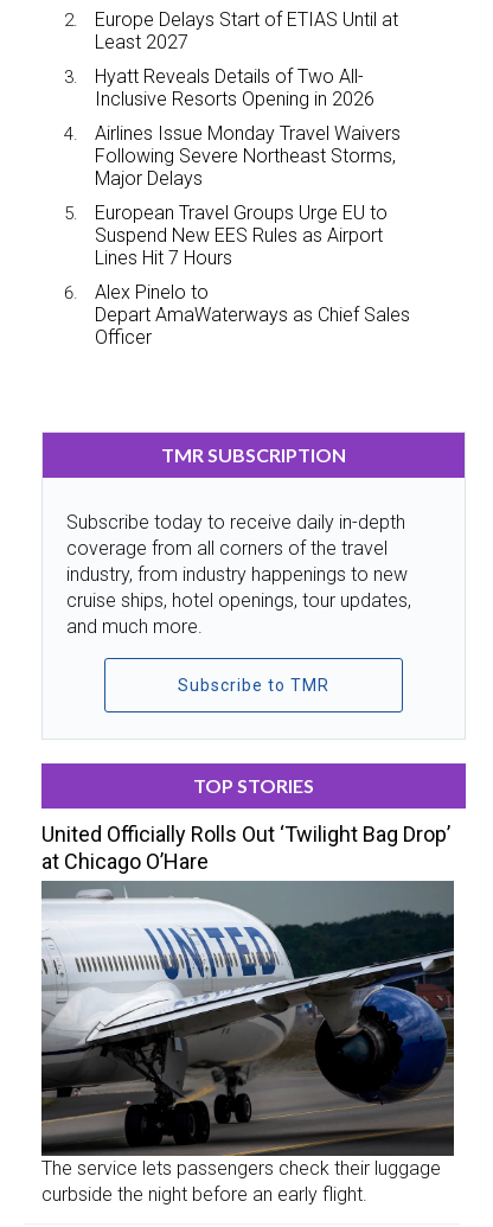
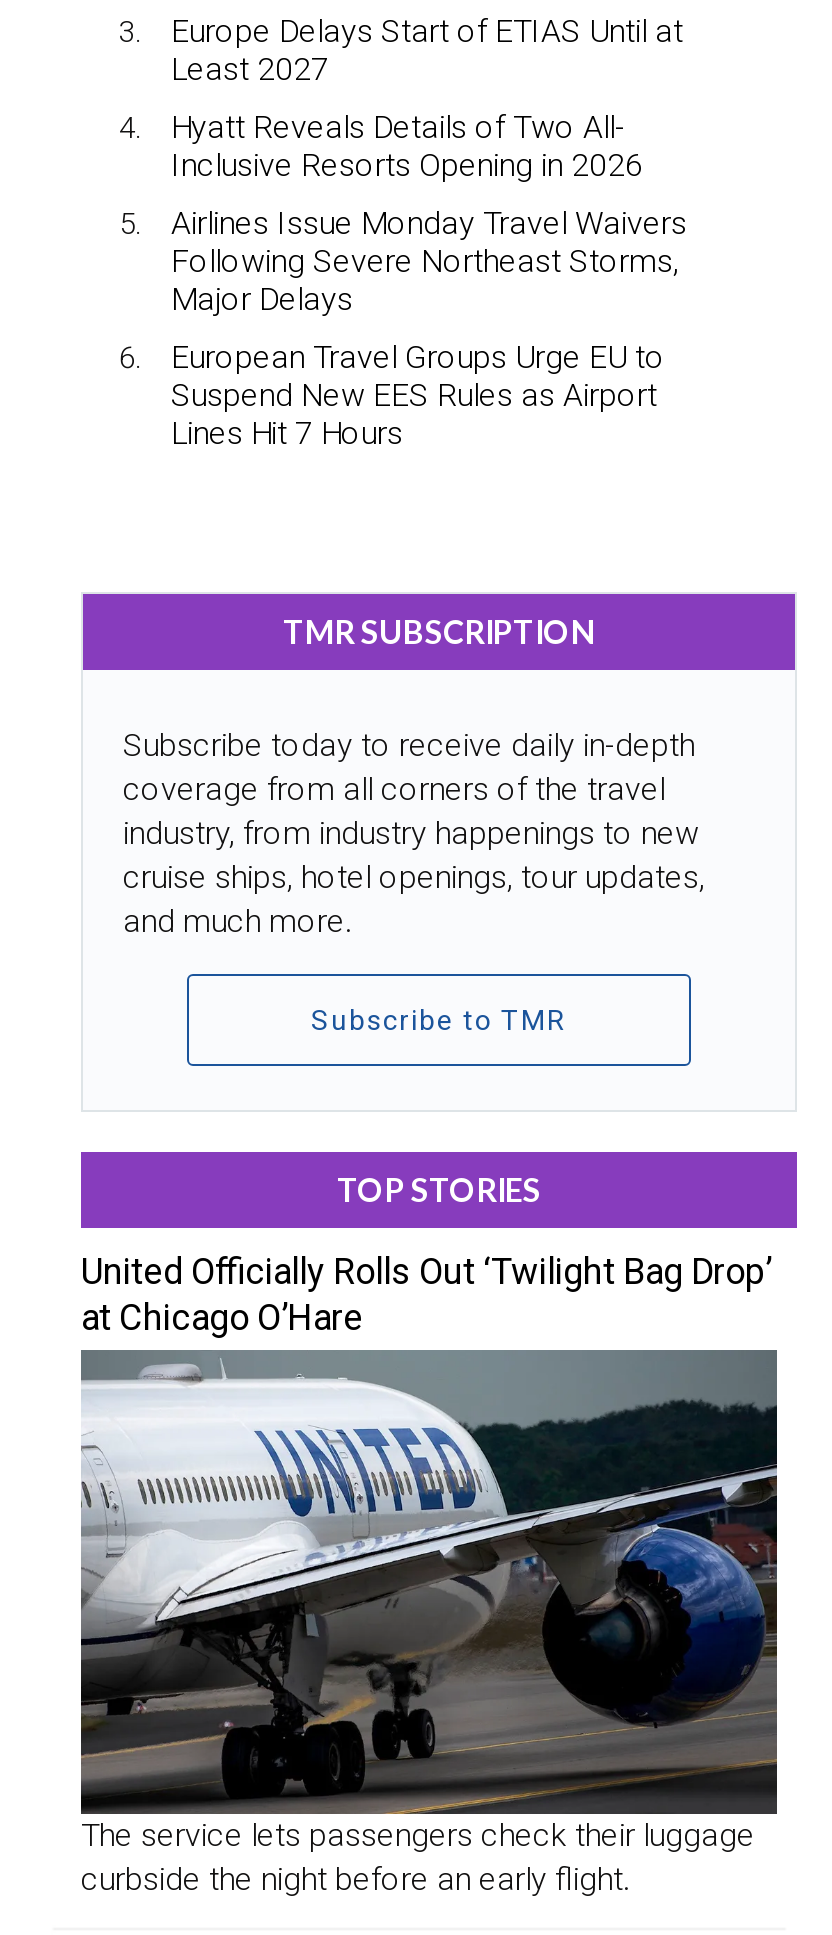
- Alex Pinelo to
- Depart AmaWaterways as Chief Sales
- Officer
